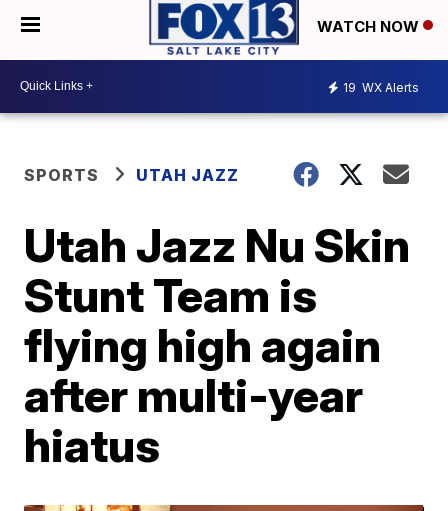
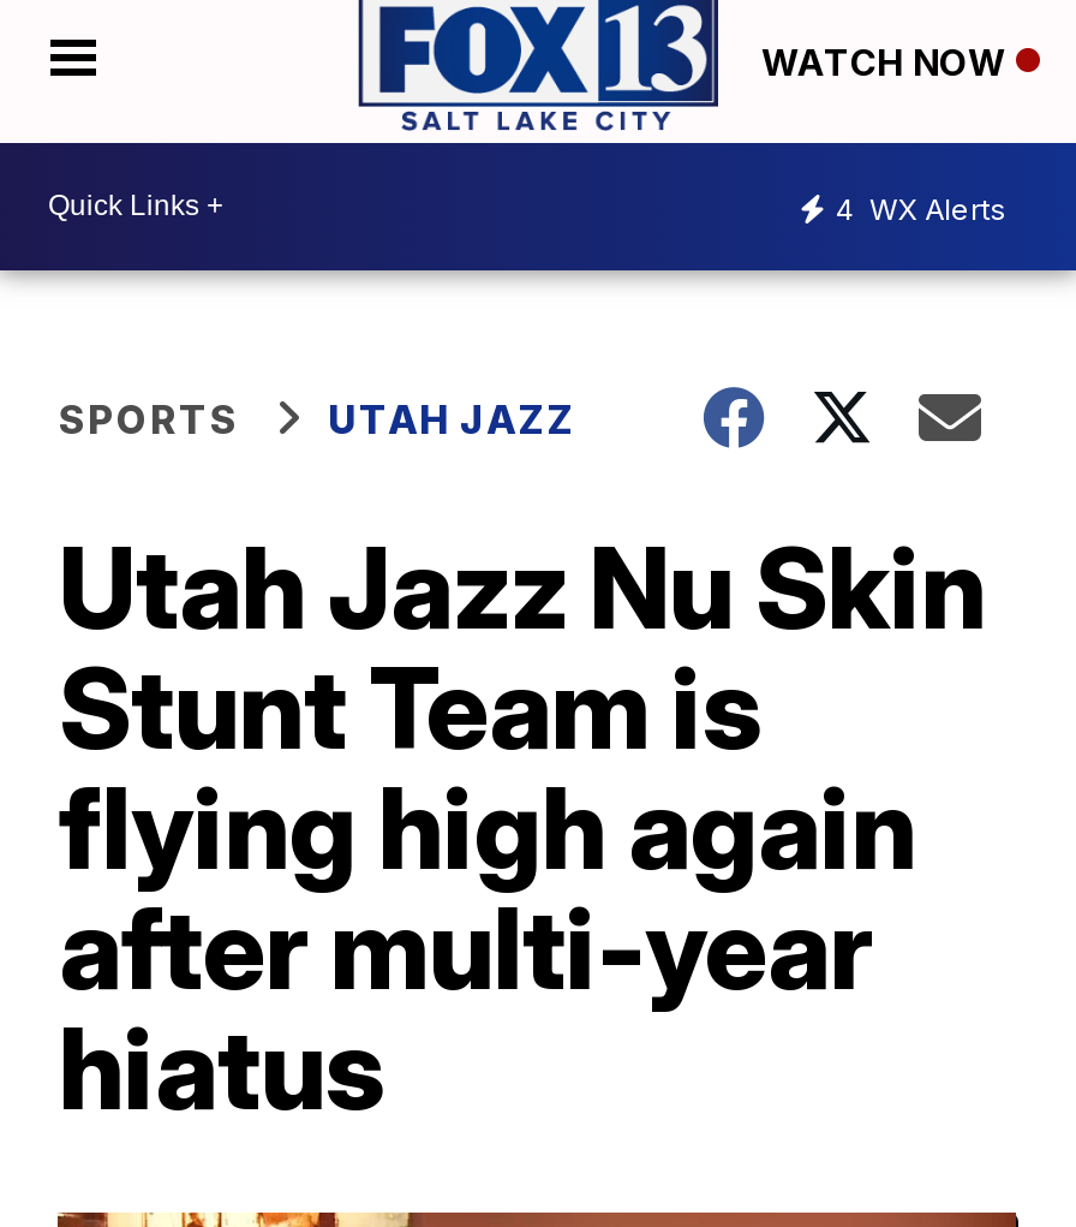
- 19 WX Alerts
+ 4 WX Alerts
